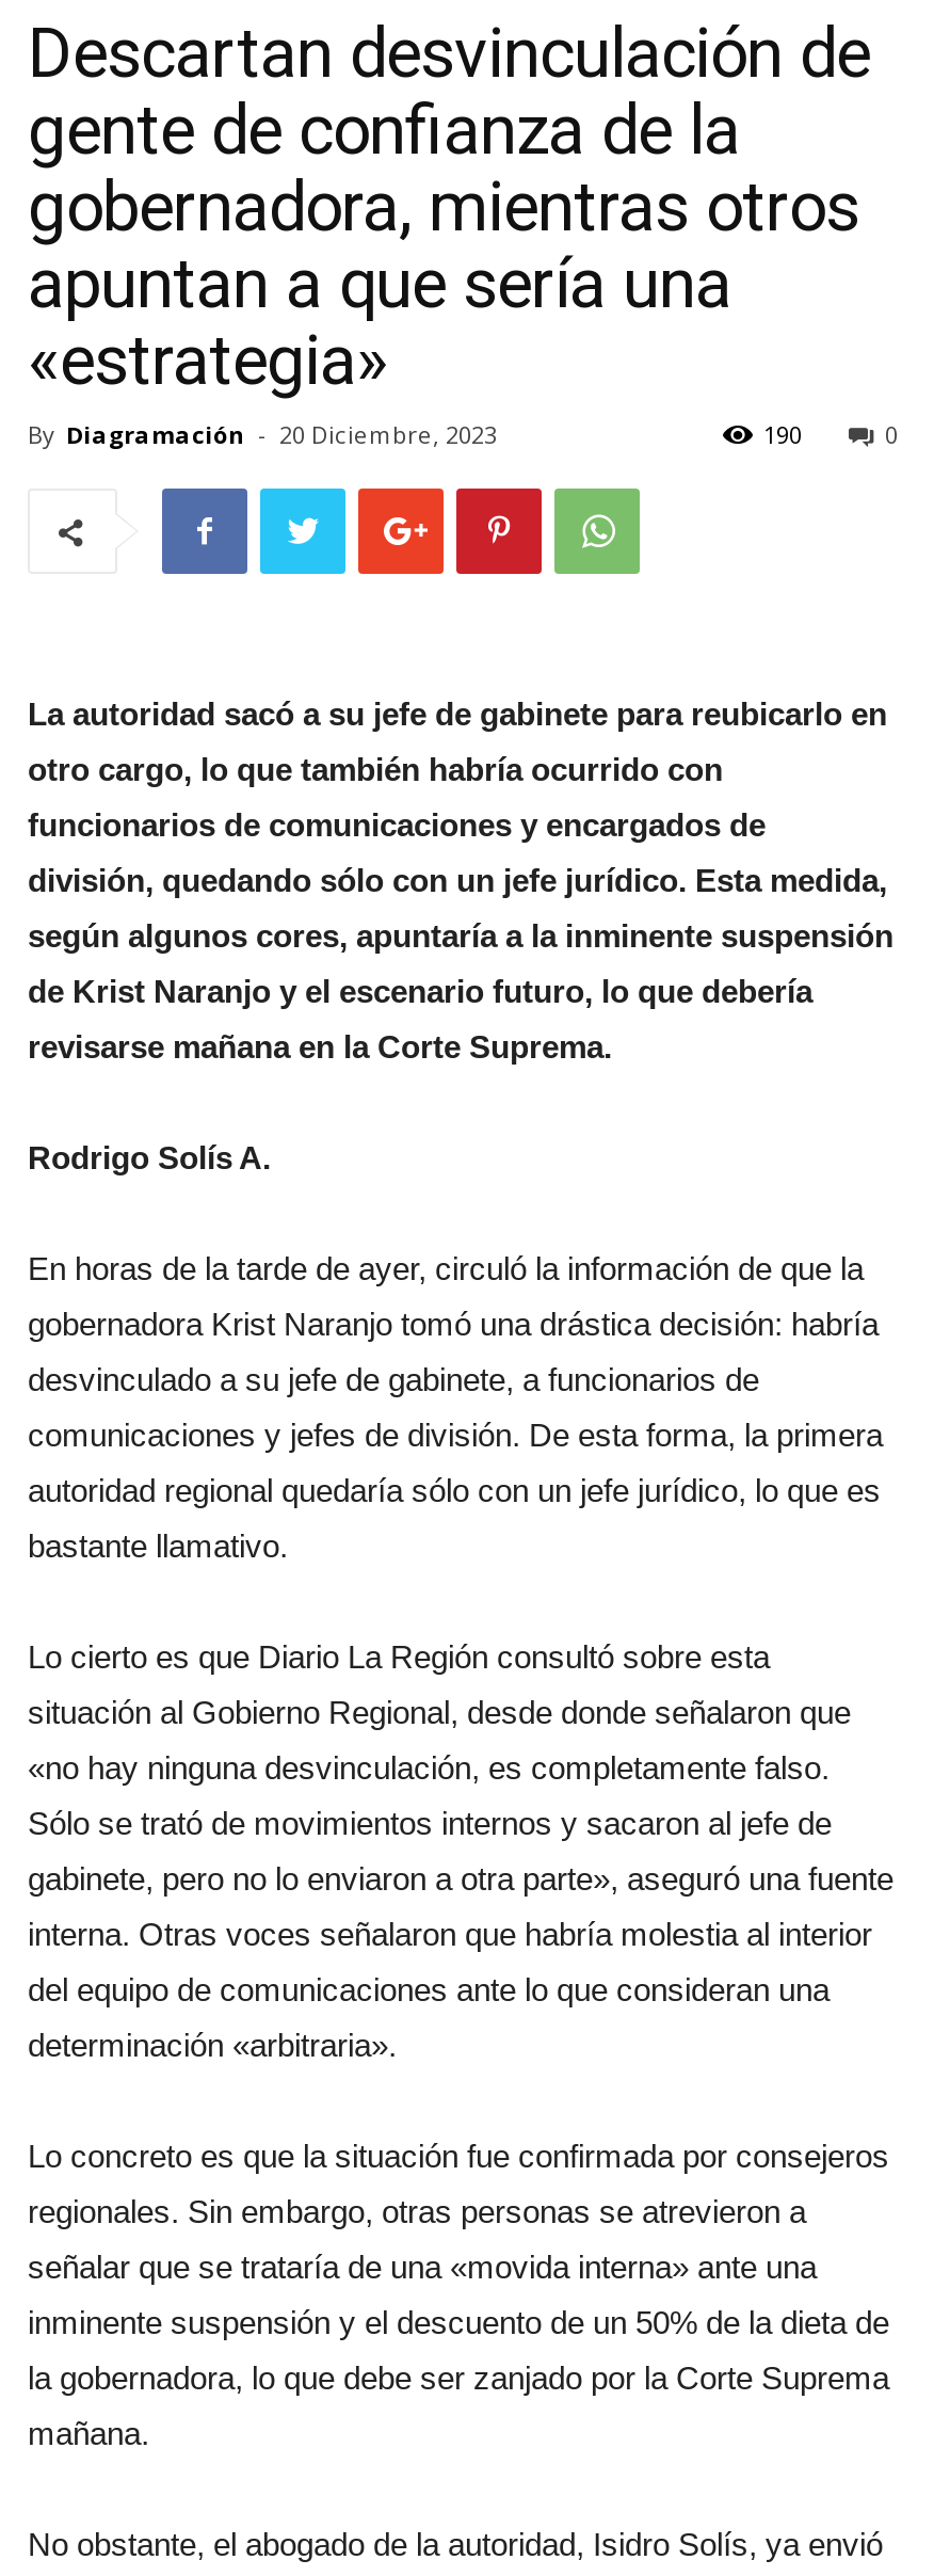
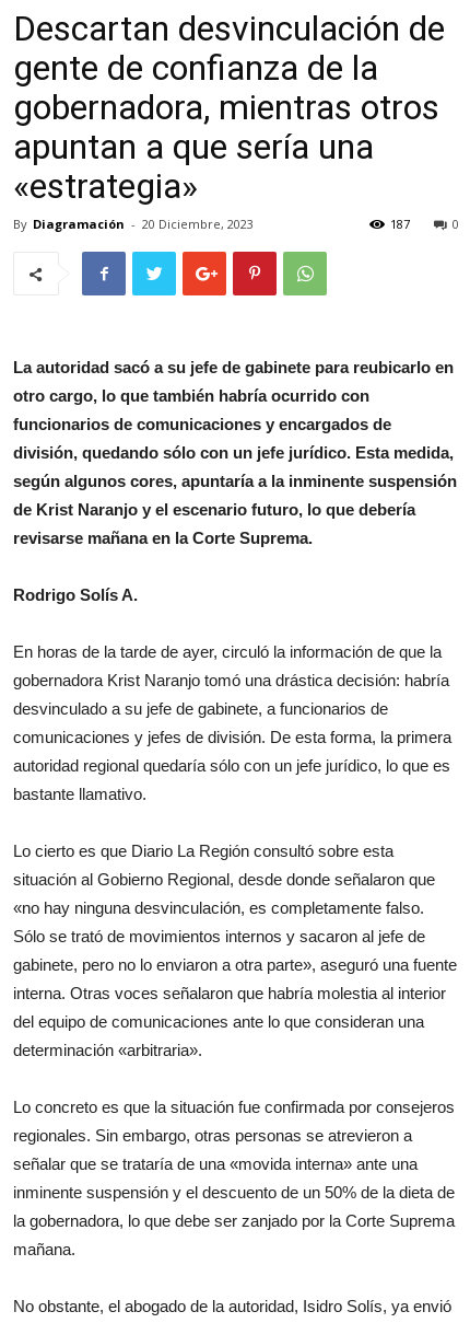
- 190
+ 187
